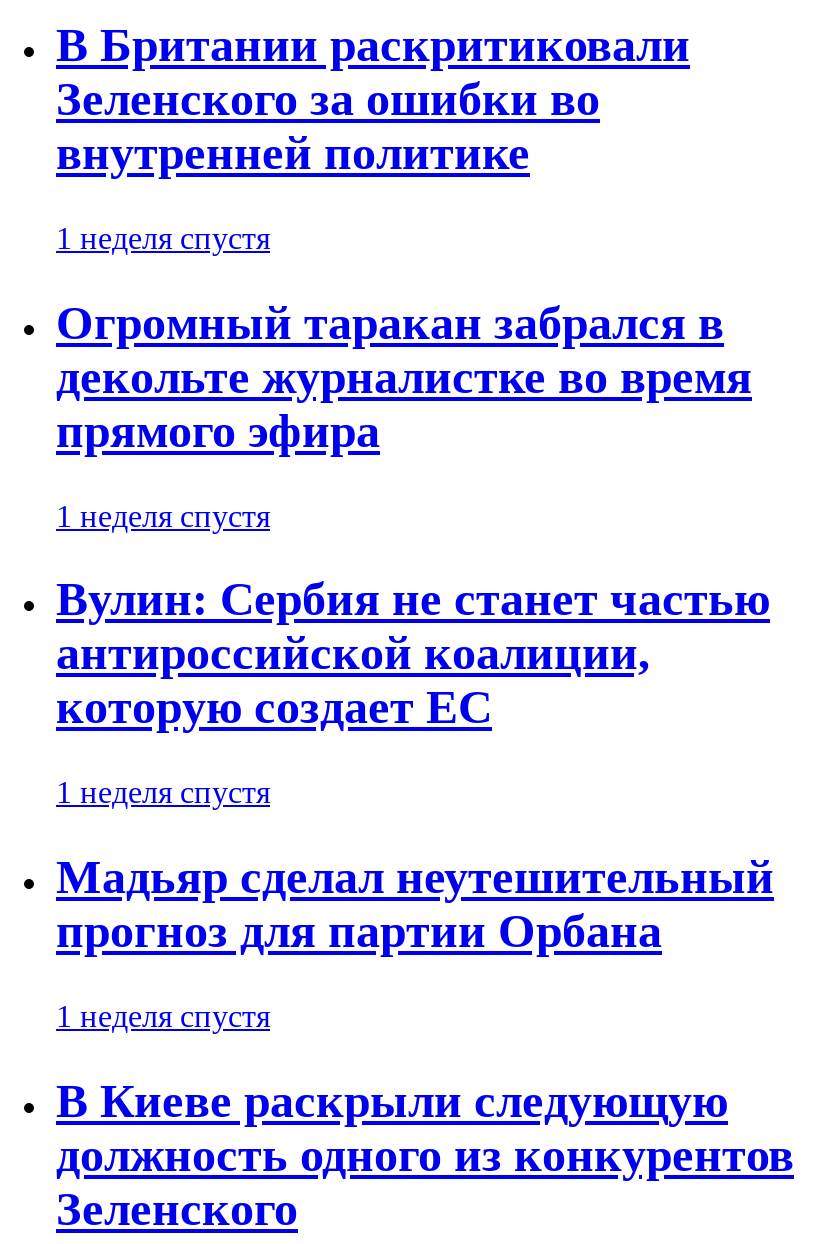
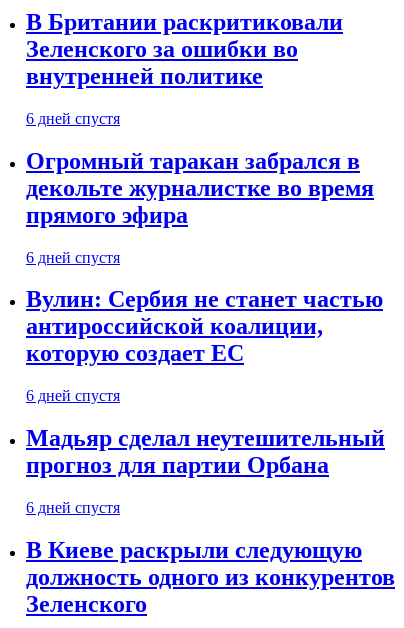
- 1 неделя спустя
+ 6 дней спустя

- 1 неделя спустя
+ 6 дней спустя

- 1 неделя спустя
+ 6 дней спустя

- 1 неделя спустя
+ 6 дней спустя
